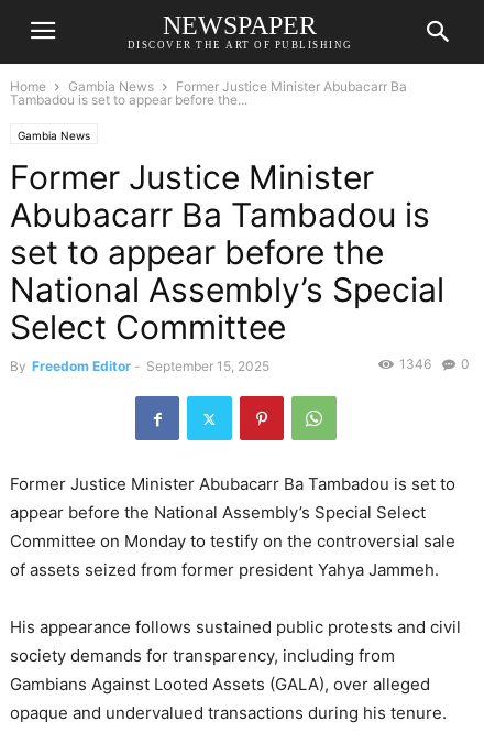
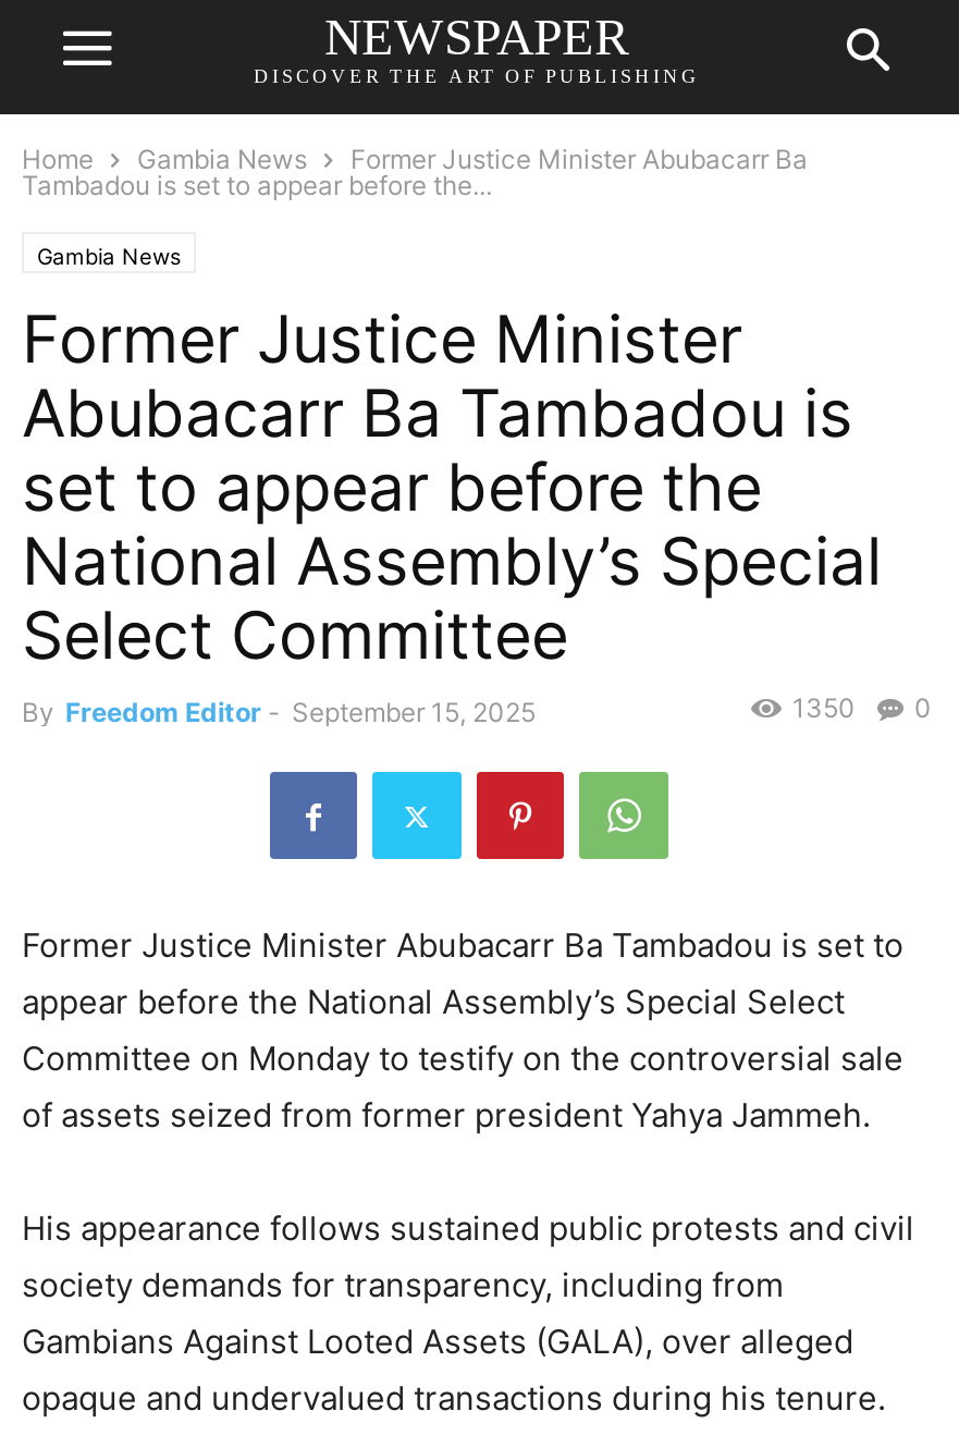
- 1346 0
+ 1350 0
